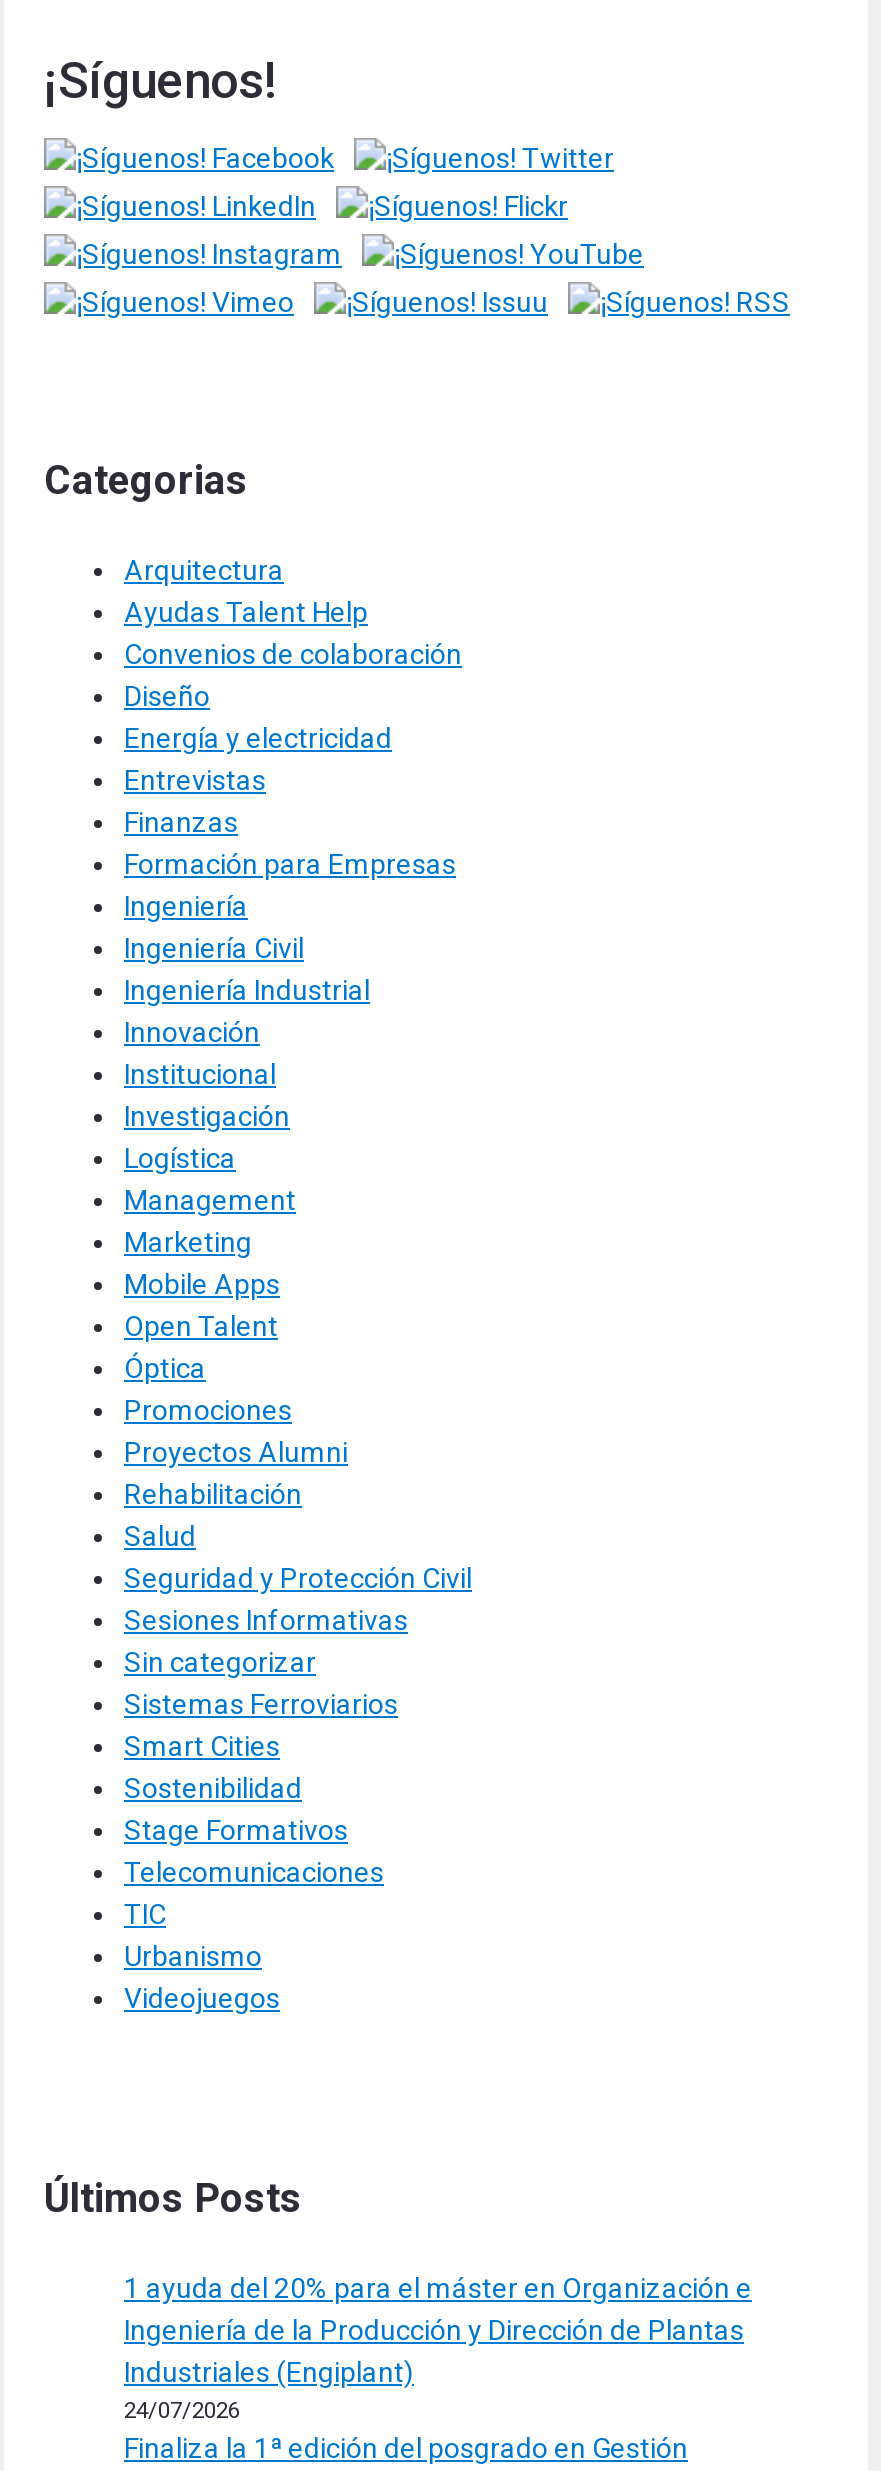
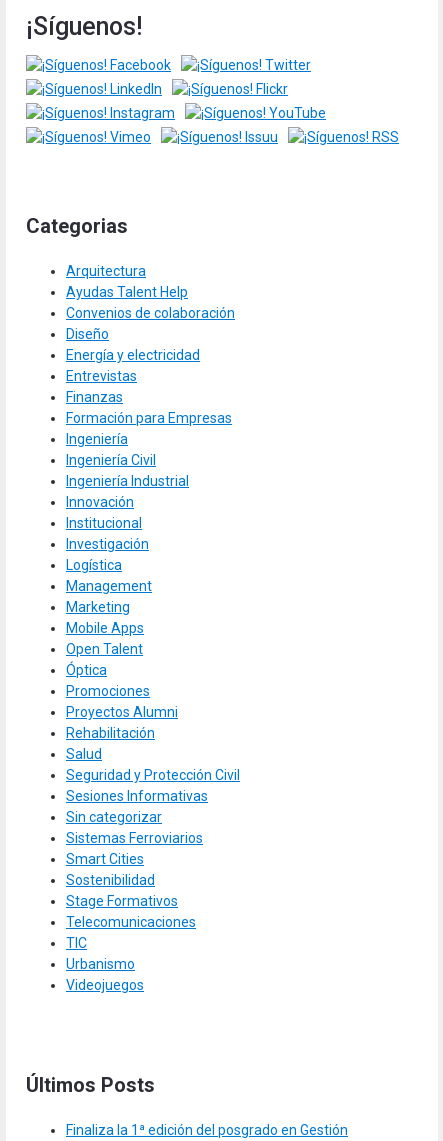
- 1 ayuda del 20% para el máster en Organización e
- Ingeniería de la Producción y Dirección de Plantas
- Industriales (Engiplant)
- 24/07/2026
